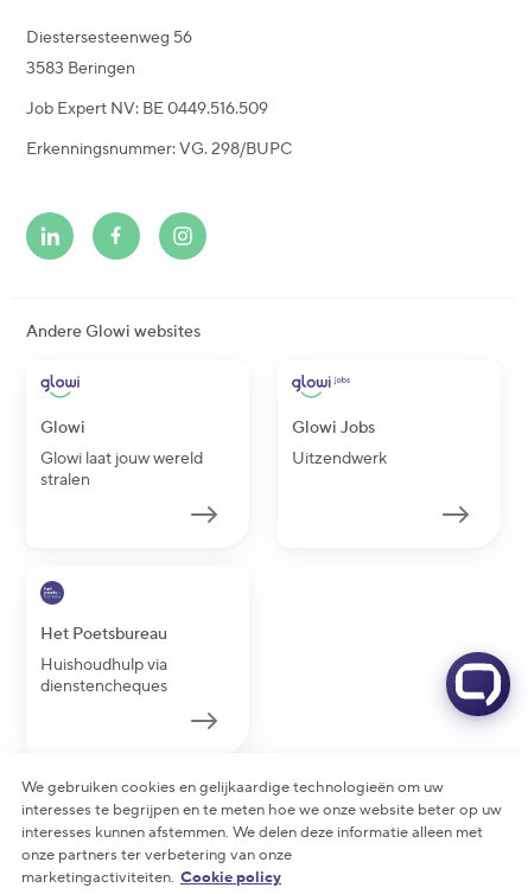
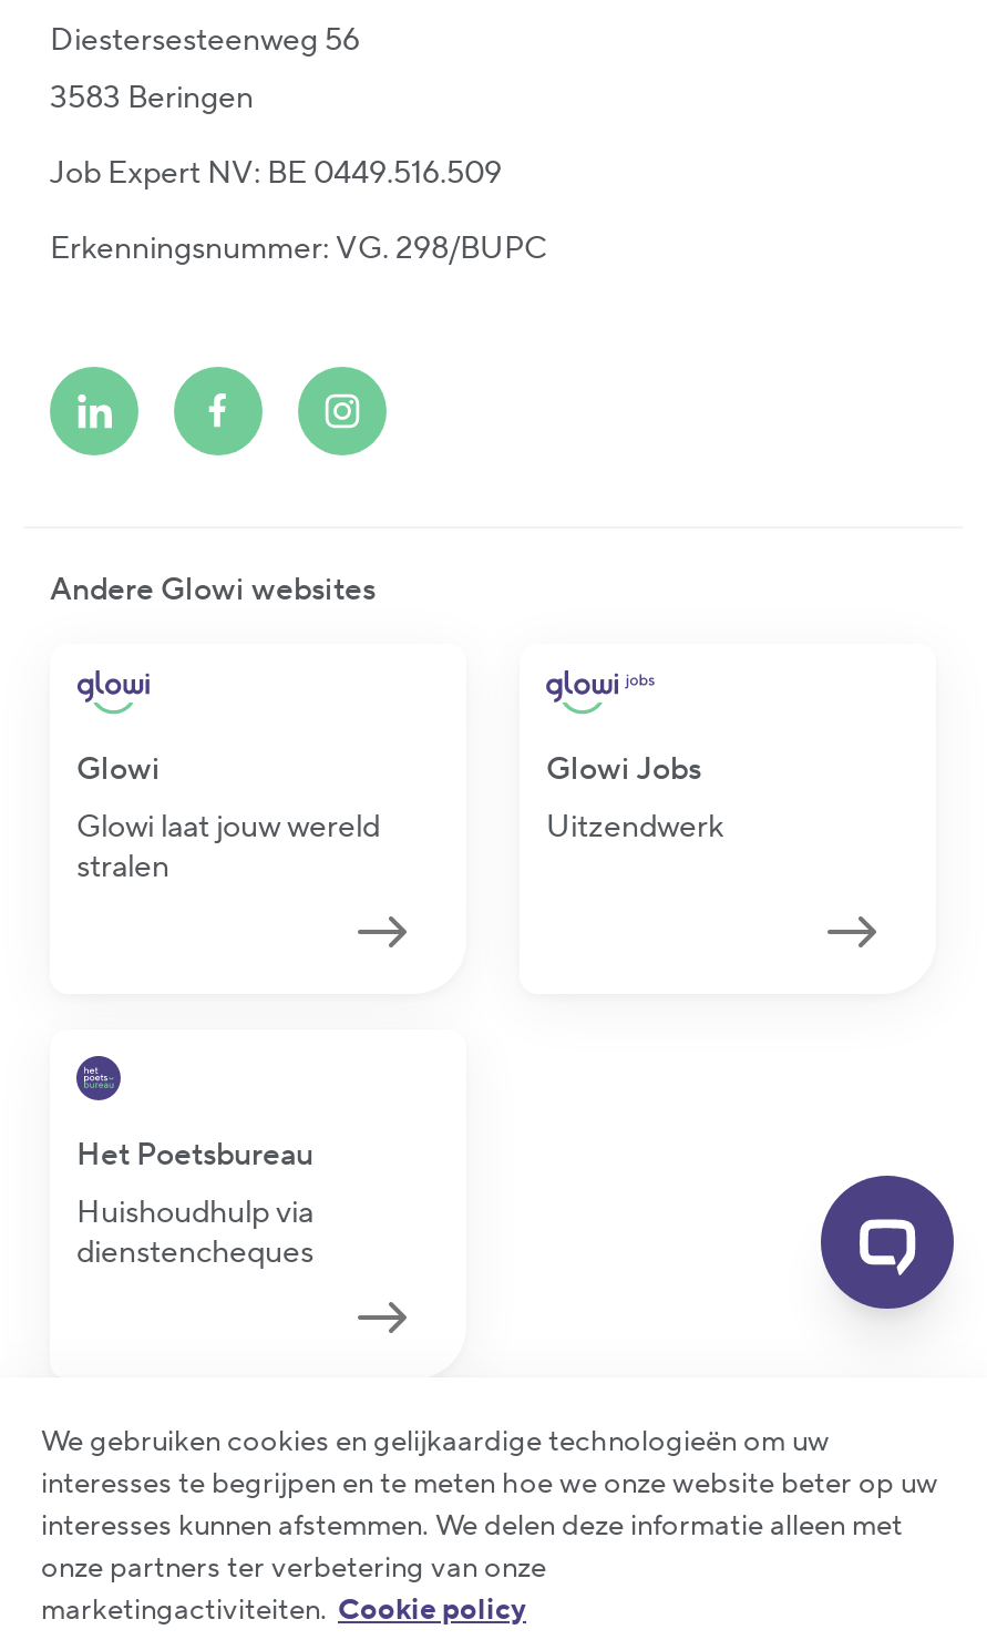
- [image]
+ [image]
